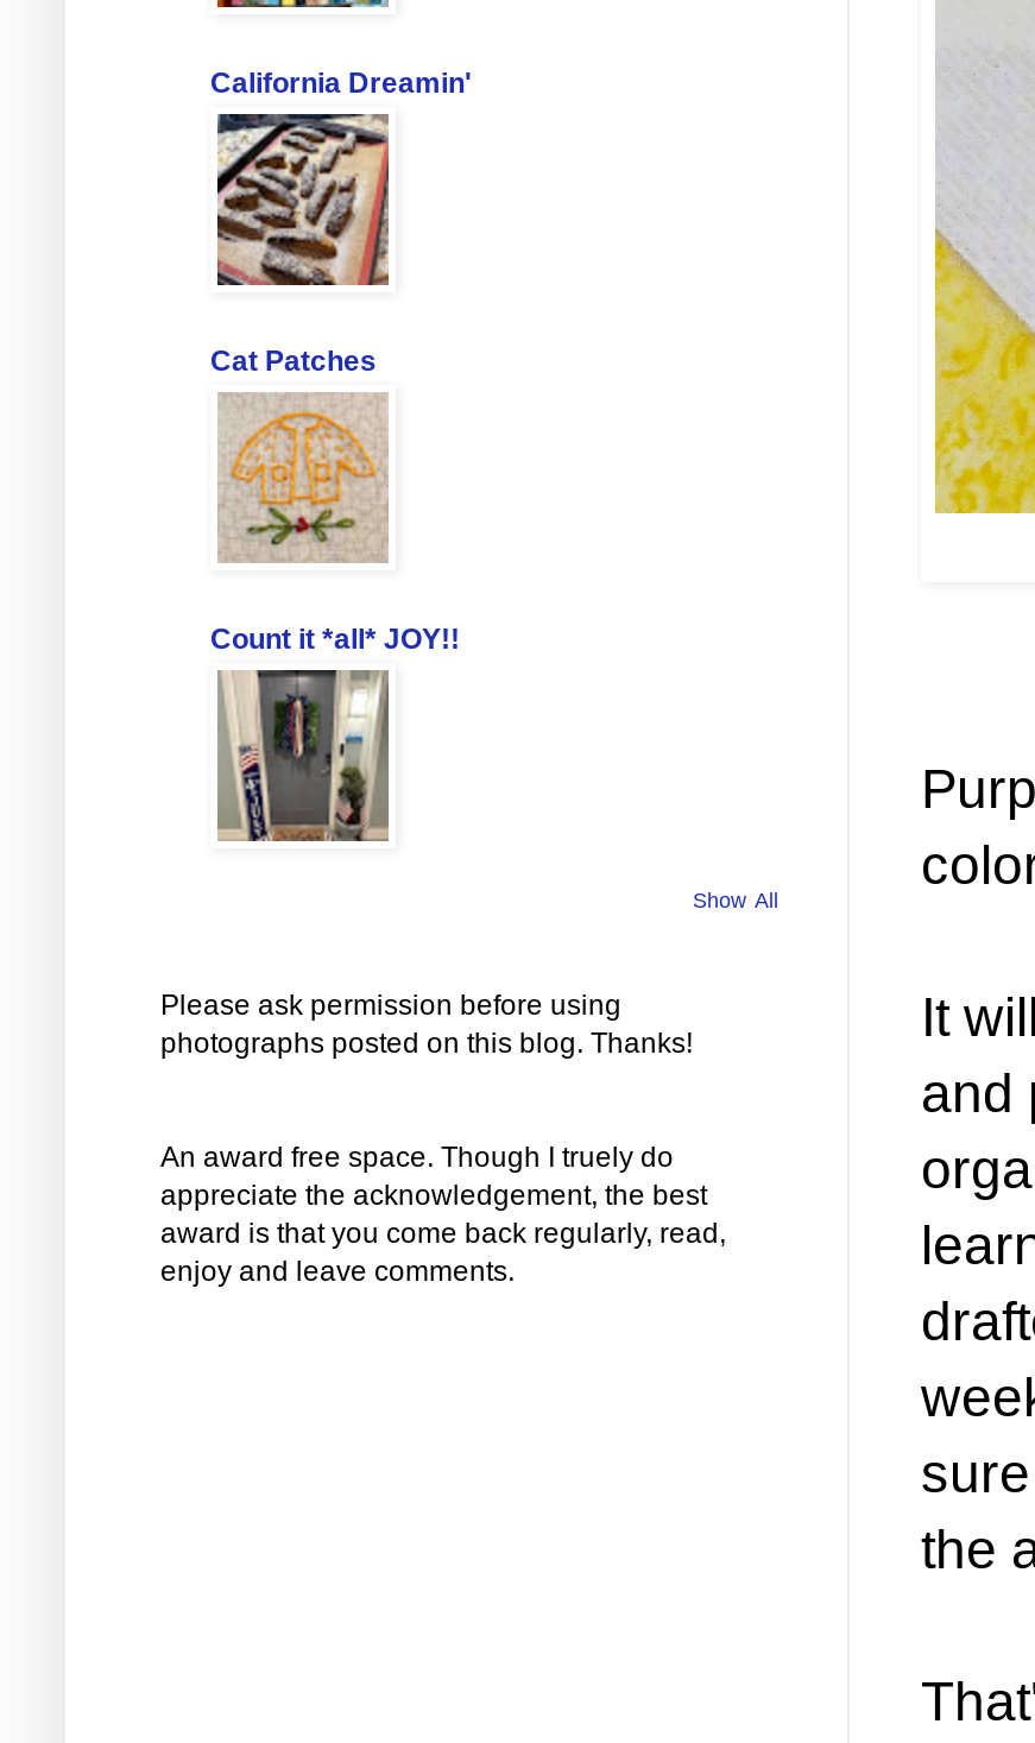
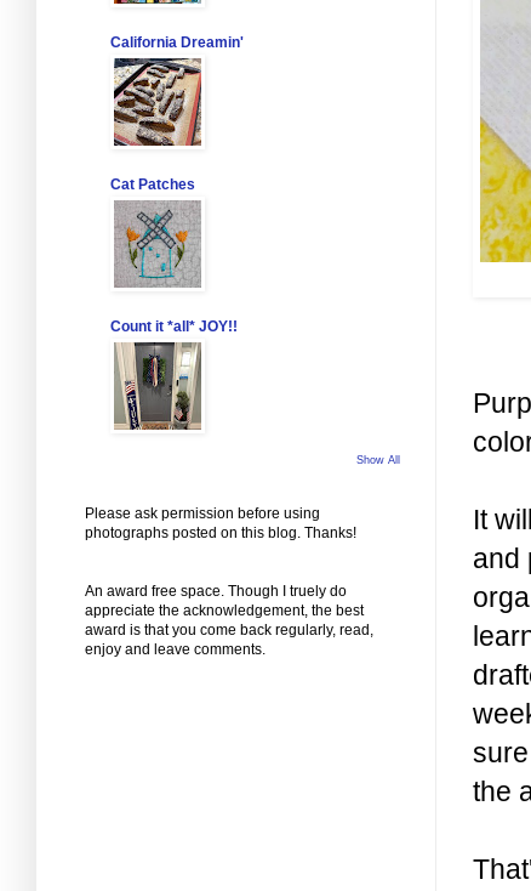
- [image]
+ [image]
